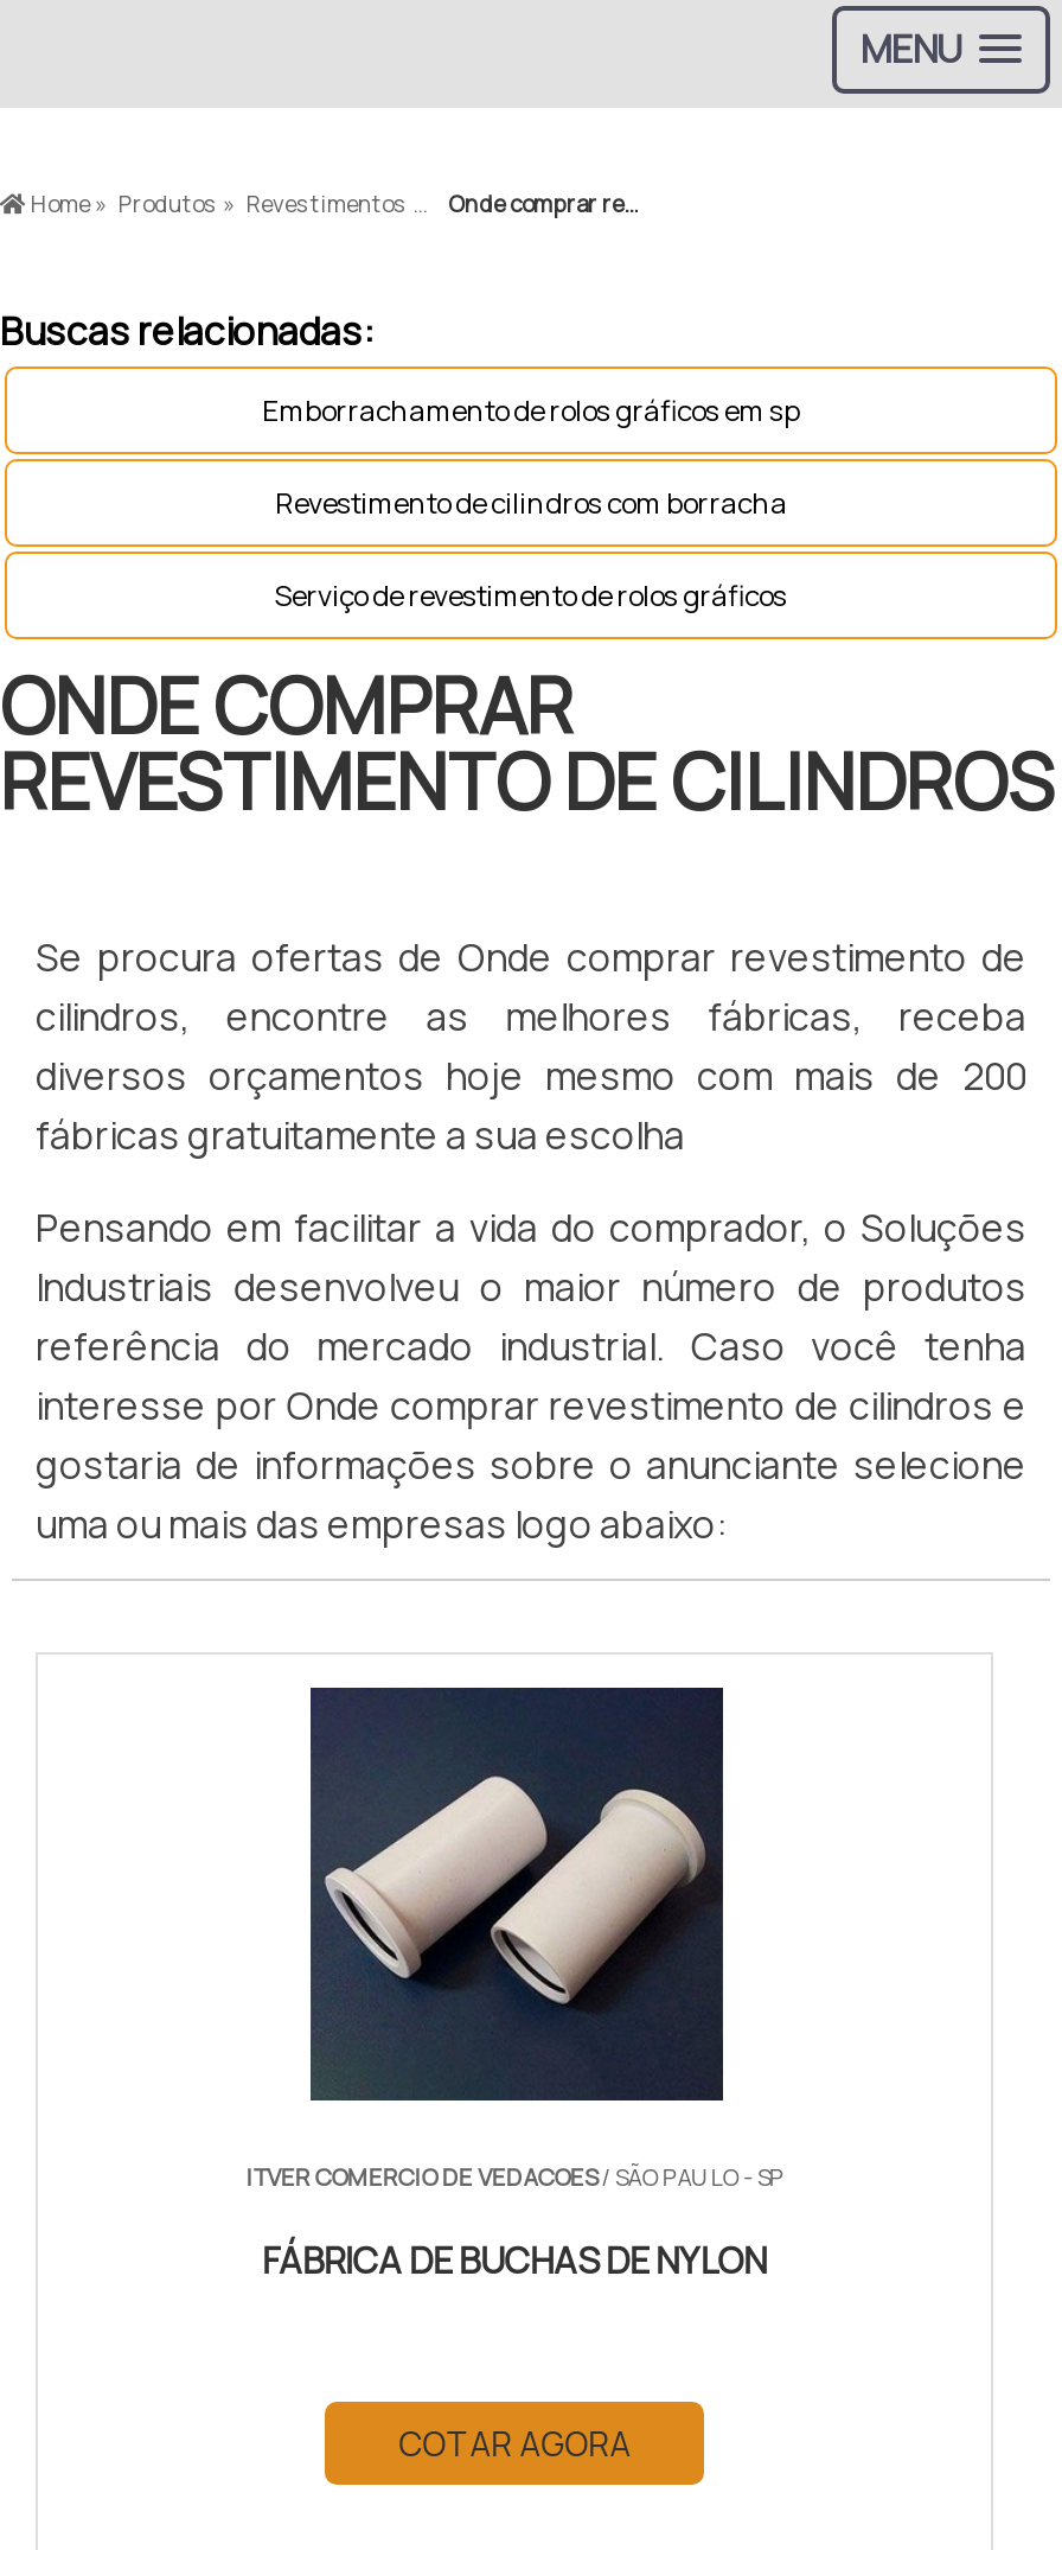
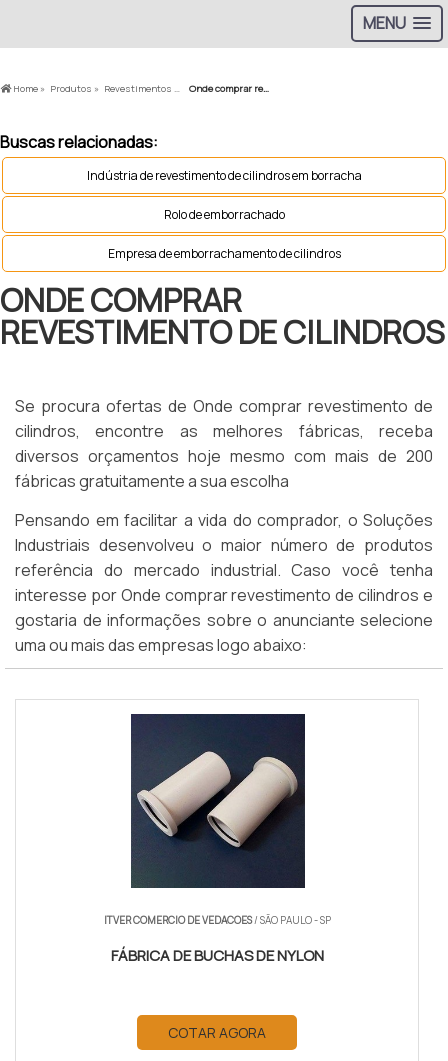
- Emborrachamento de rolos gráficos em sp
+ Indústria de revestimento de cilindros em borracha

- Revestimento de cilindros com borracha
+ Rolo de emborrachado

- Serviço de revestimento de rolos gráficos
+ Empresa de emborrachamento de cilindros
